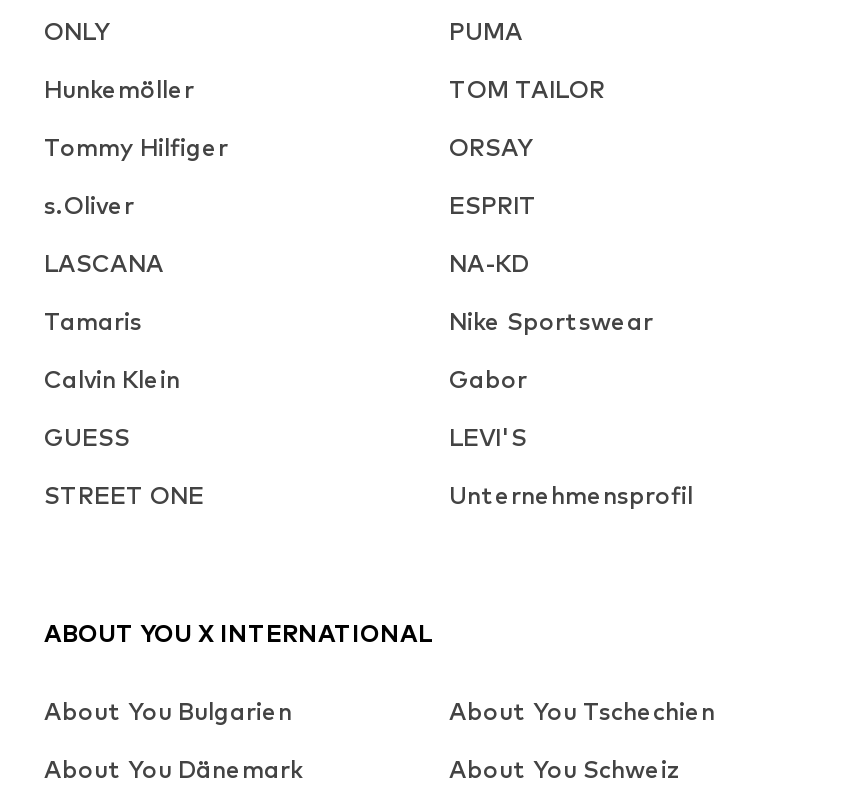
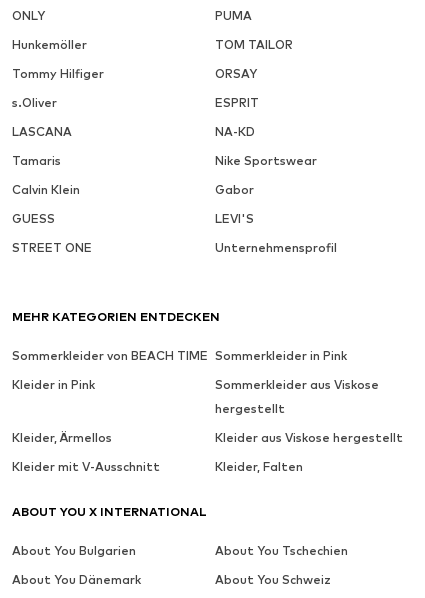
+ MEHR KATEGORIEN ENTDECKEN
+ Sommerkleider von BEACH TIME Sommerkleider in Pink
+ Kleider in Pink
+ Sommerkleider aus Viskose
+ hergestellt
+ Kleider, Ärmellos
+ Kleider aus Viskose hergestellt
+ Kleider mit V-Ausschnitt
+ Kleider, Falten
